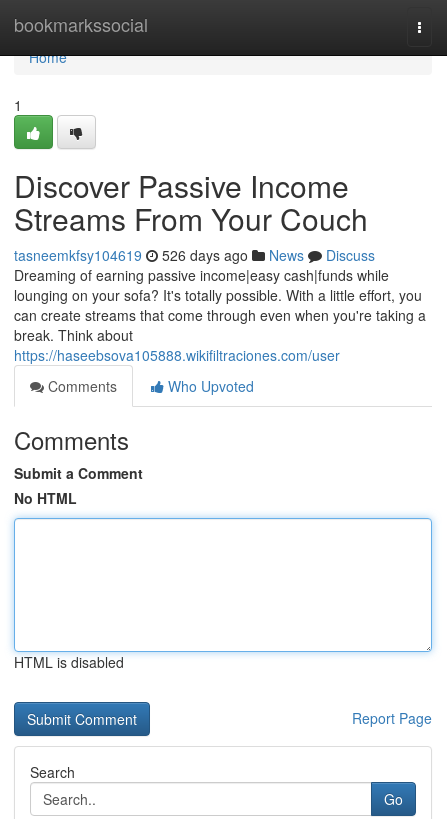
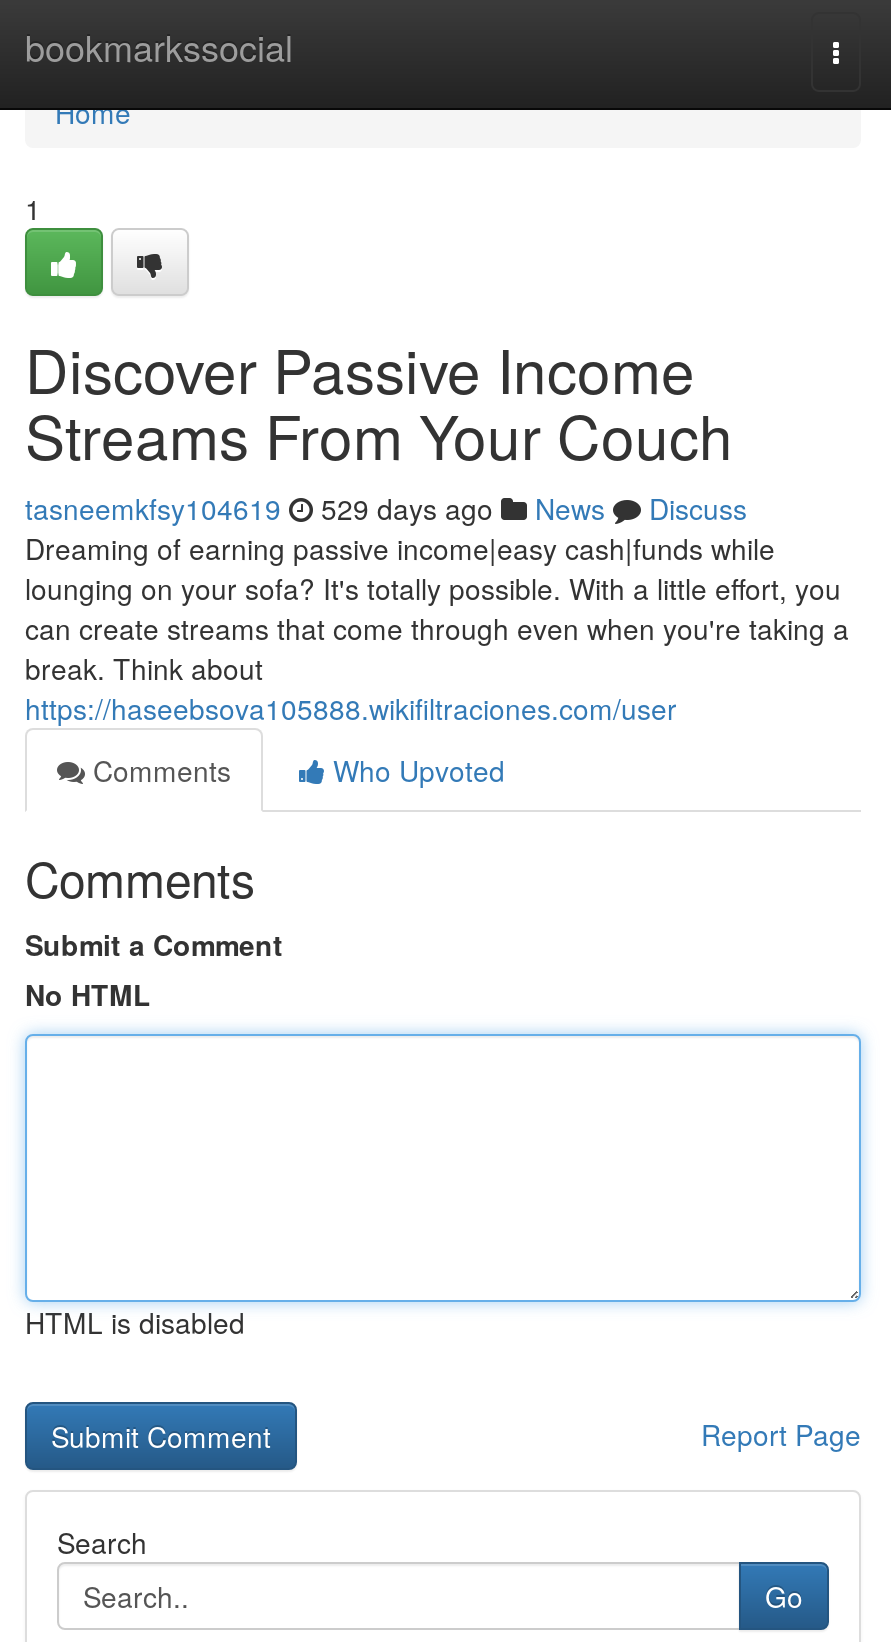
- tasneemkfsy104619 526 days ago News Discuss
+ tasneemkfsy104619 529 days ago News Discuss
